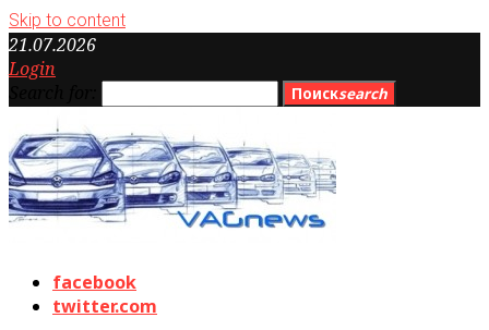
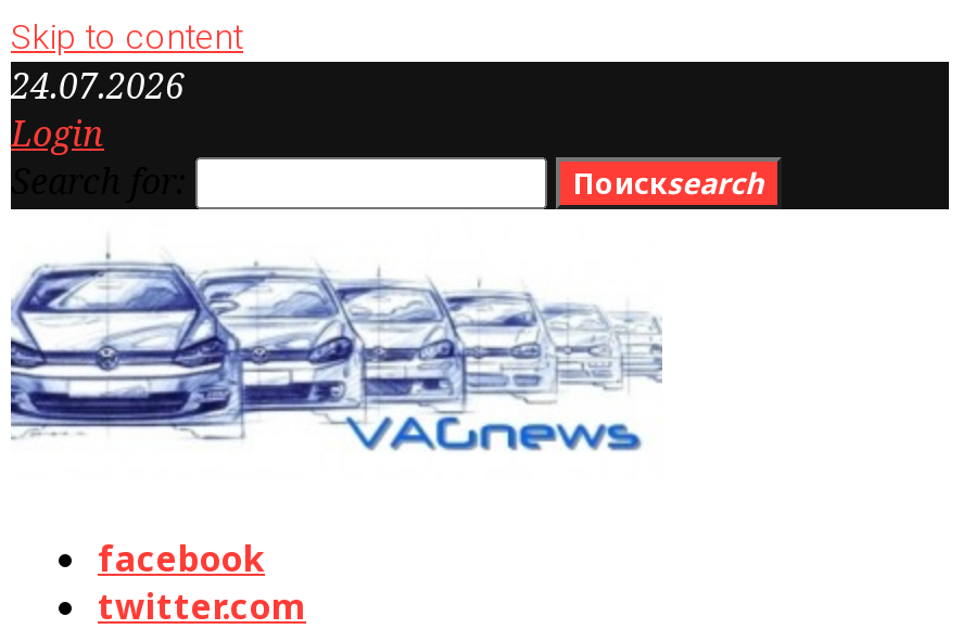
- 21.07.2026
+ 24.07.2026
